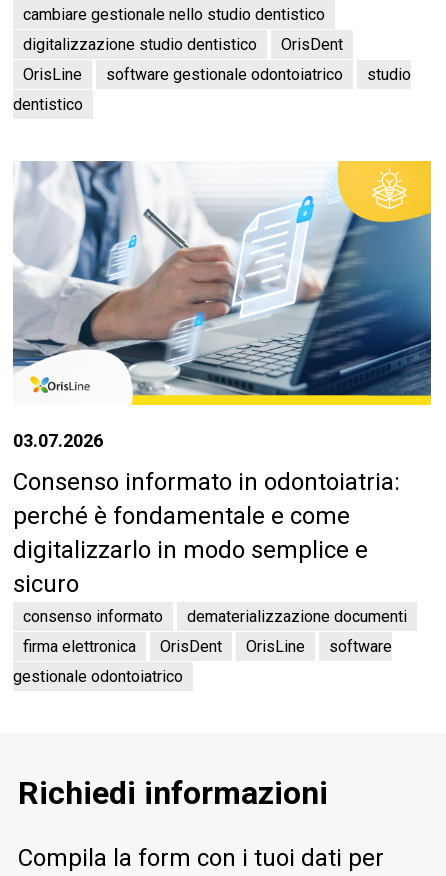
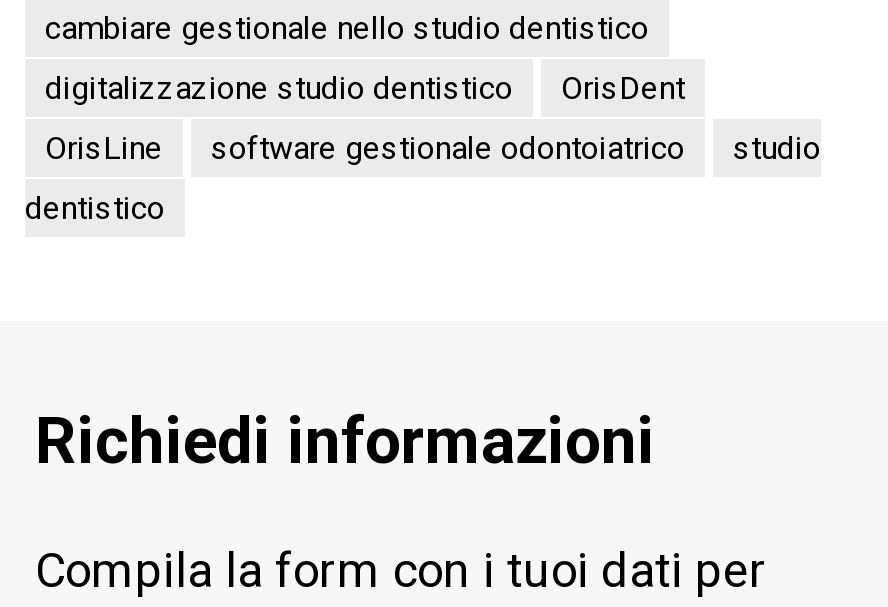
- [image]
- 03.07.2026
- Consenso informato in odontoiatria:
- perché è fondamentale e come
- digitalizzarlo in modo semplice e
- sicuro
- consenso informato
- dematerializzazione documenti
- firma elettronica
- OrisDent
- OrisLine
- software
- gestionale odontoiatrico
